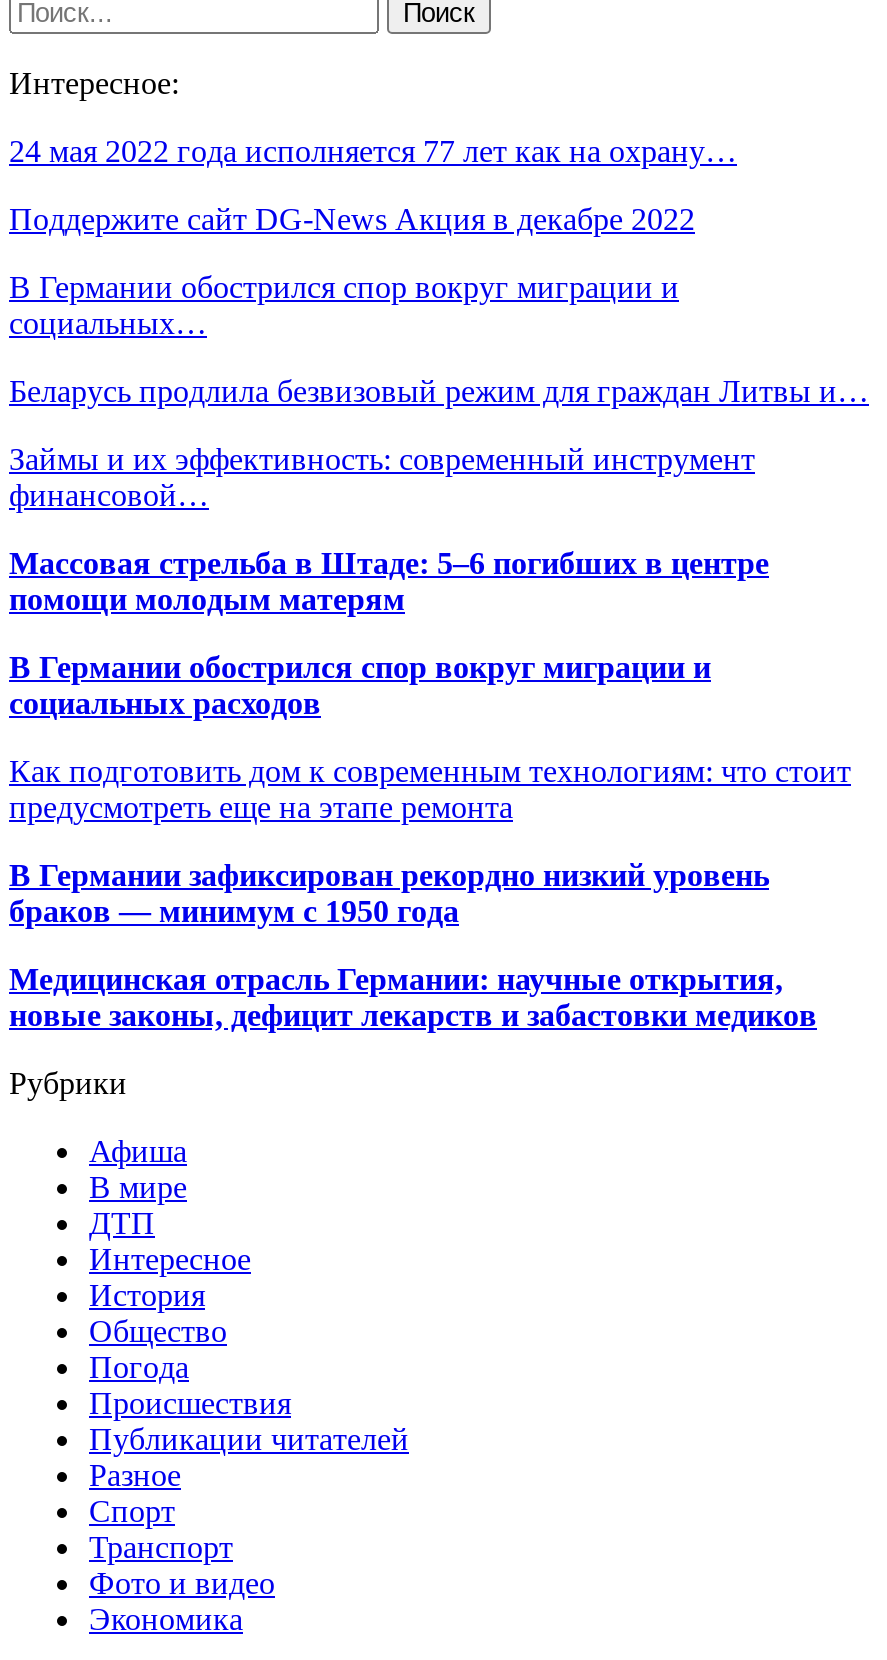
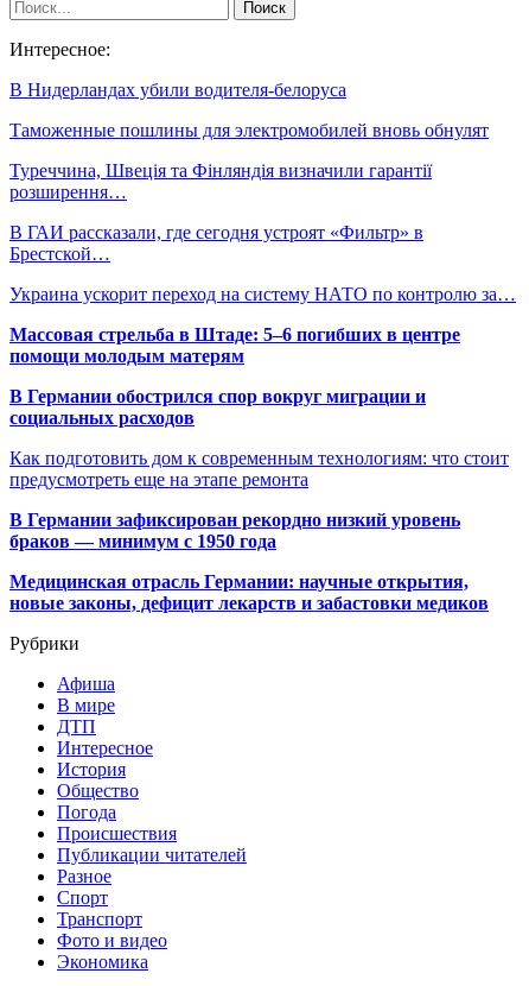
- 24 мая 2022 года исполняется 77 лет как на охрану…
+ В Нидерландах убили водителя-белоруса

- Поддержите сайт DG-News Акция в декабре 2022
+ Таможенные пошлины для электромобилей вновь обнулят

- В Германии обострился спор вокруг миграции и
- социальных…
+ Туреччина, Швеція та Фінляндія визначили гарантії
+ розширення…

- Беларусь продлила безвизовый режим для граждан Литвы и…
+ В ГАИ рассказали, где сегодня устроят «Фильтр» в
+ Брестской…

- Займы и их эффективность: современный инструмент
- финансовой…
+ Украина ускорит переход на систему НАТО по контролю за…
